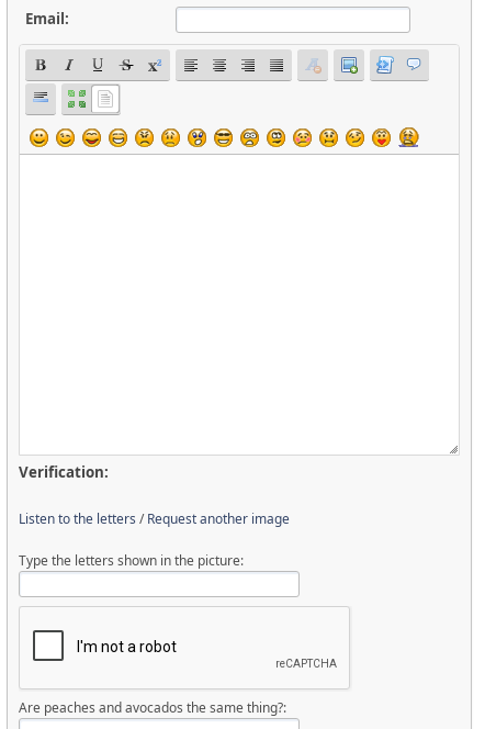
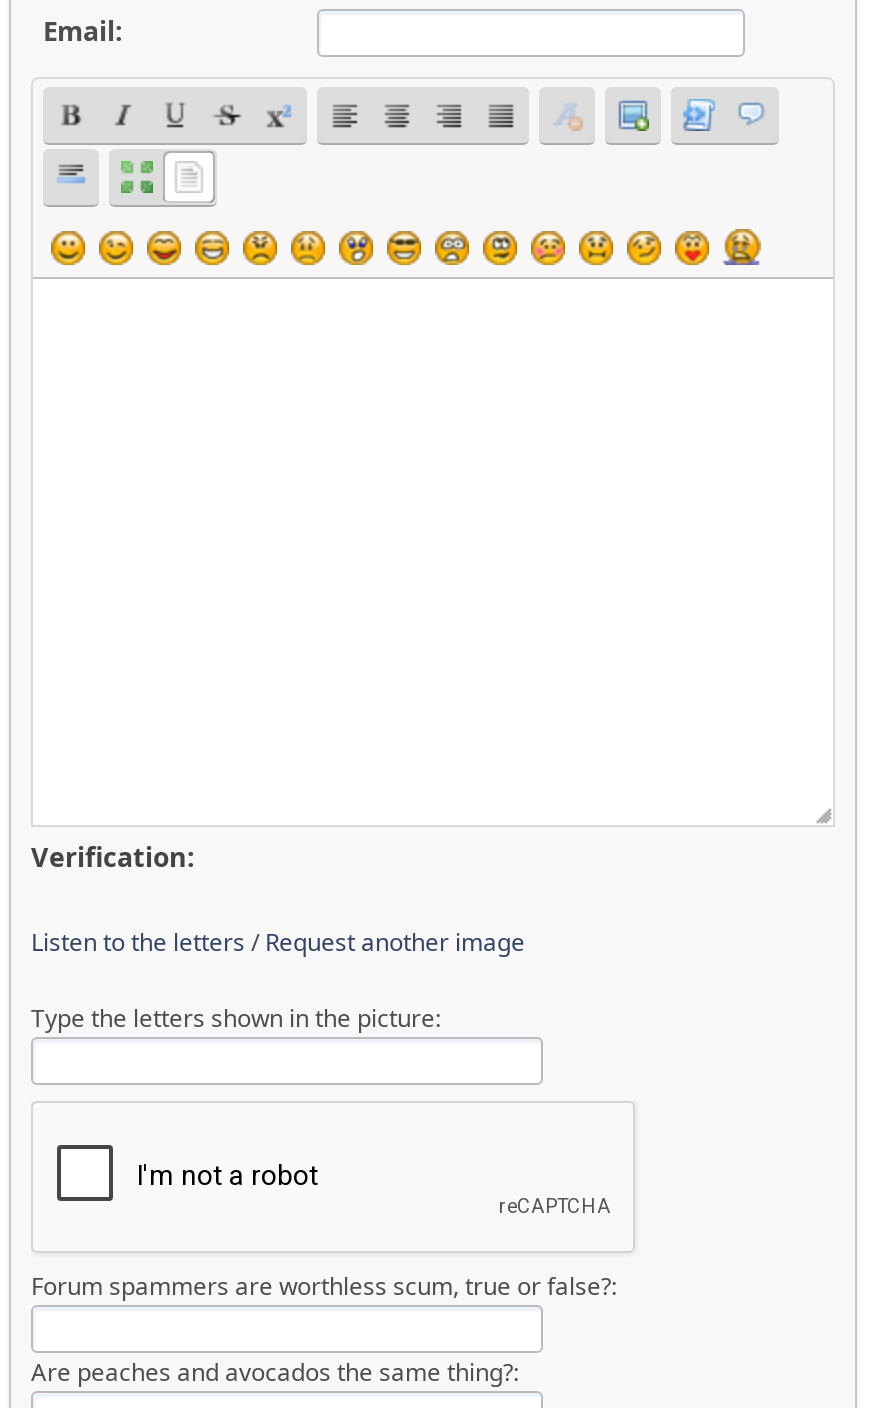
+ Forum spammers are worthless scum, true or false?:
